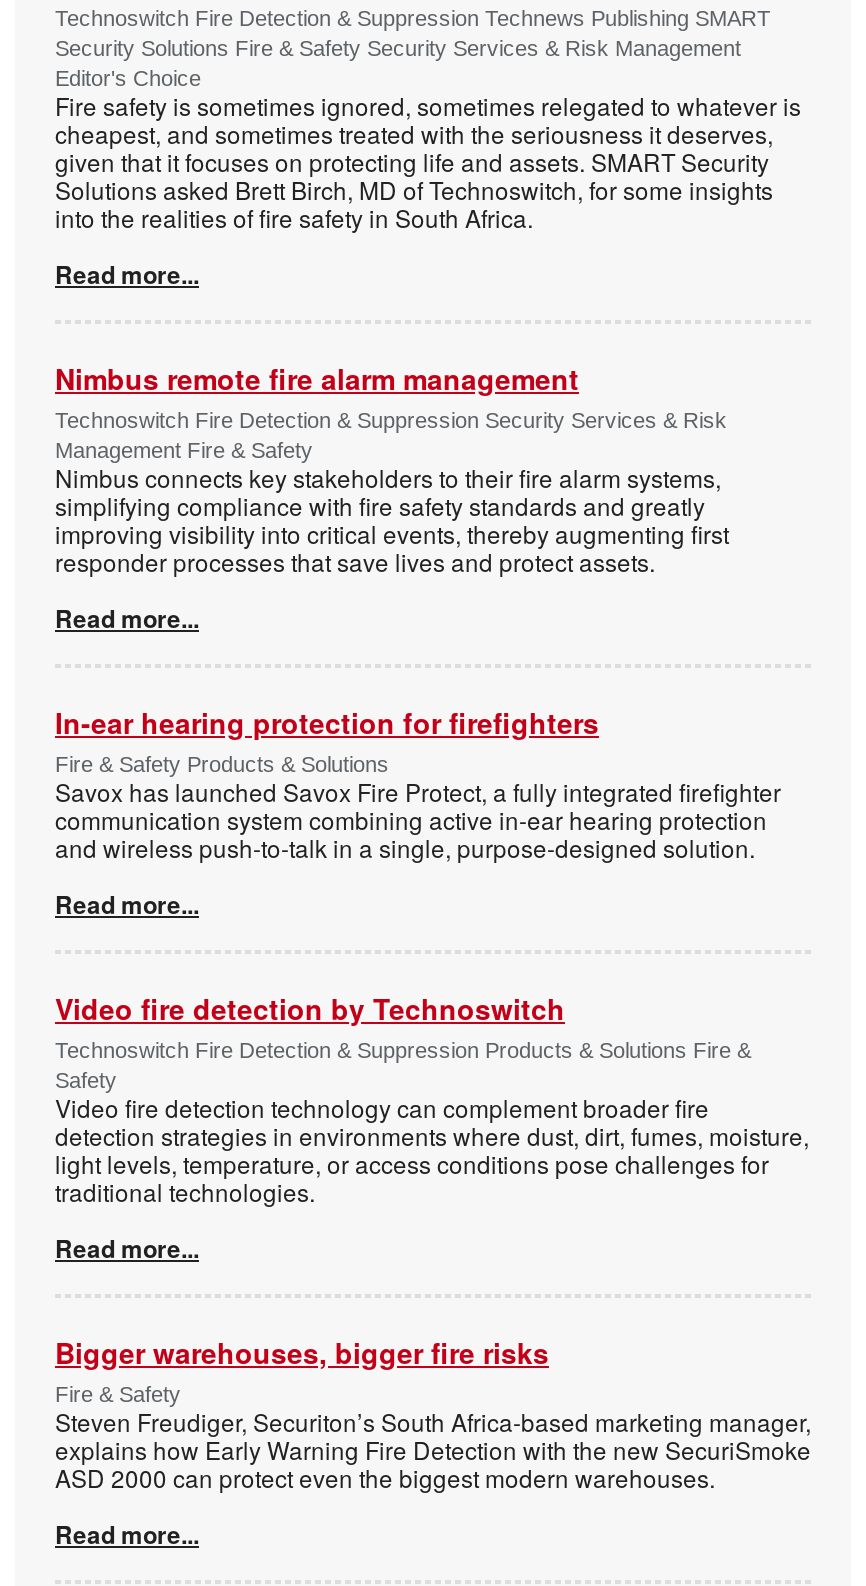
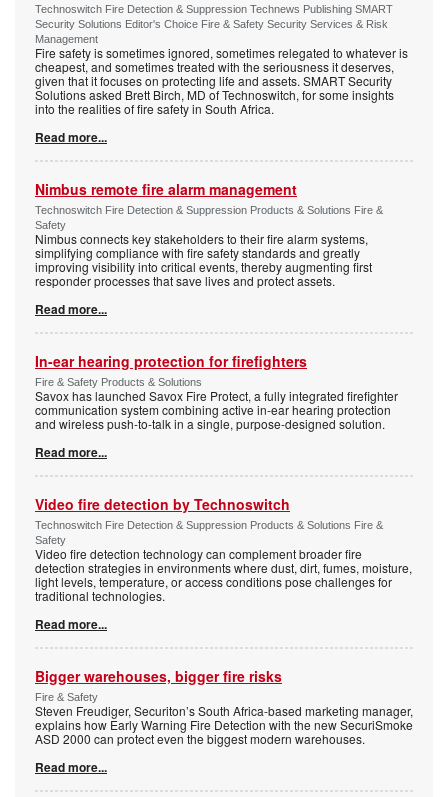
- Security Solutions Fire & Safety Security Services & Risk Management
- Editor's Choice
+ Security Solutions Editor's Choice Fire & Safety Security Services & Risk
+ Management

- Technoswitch Fire Detection & Suppression Security Services & Risk
- Management Fire & Safety
+ Technoswitch Fire Detection & Suppression Products & Solutions Fire &
+ Safety
